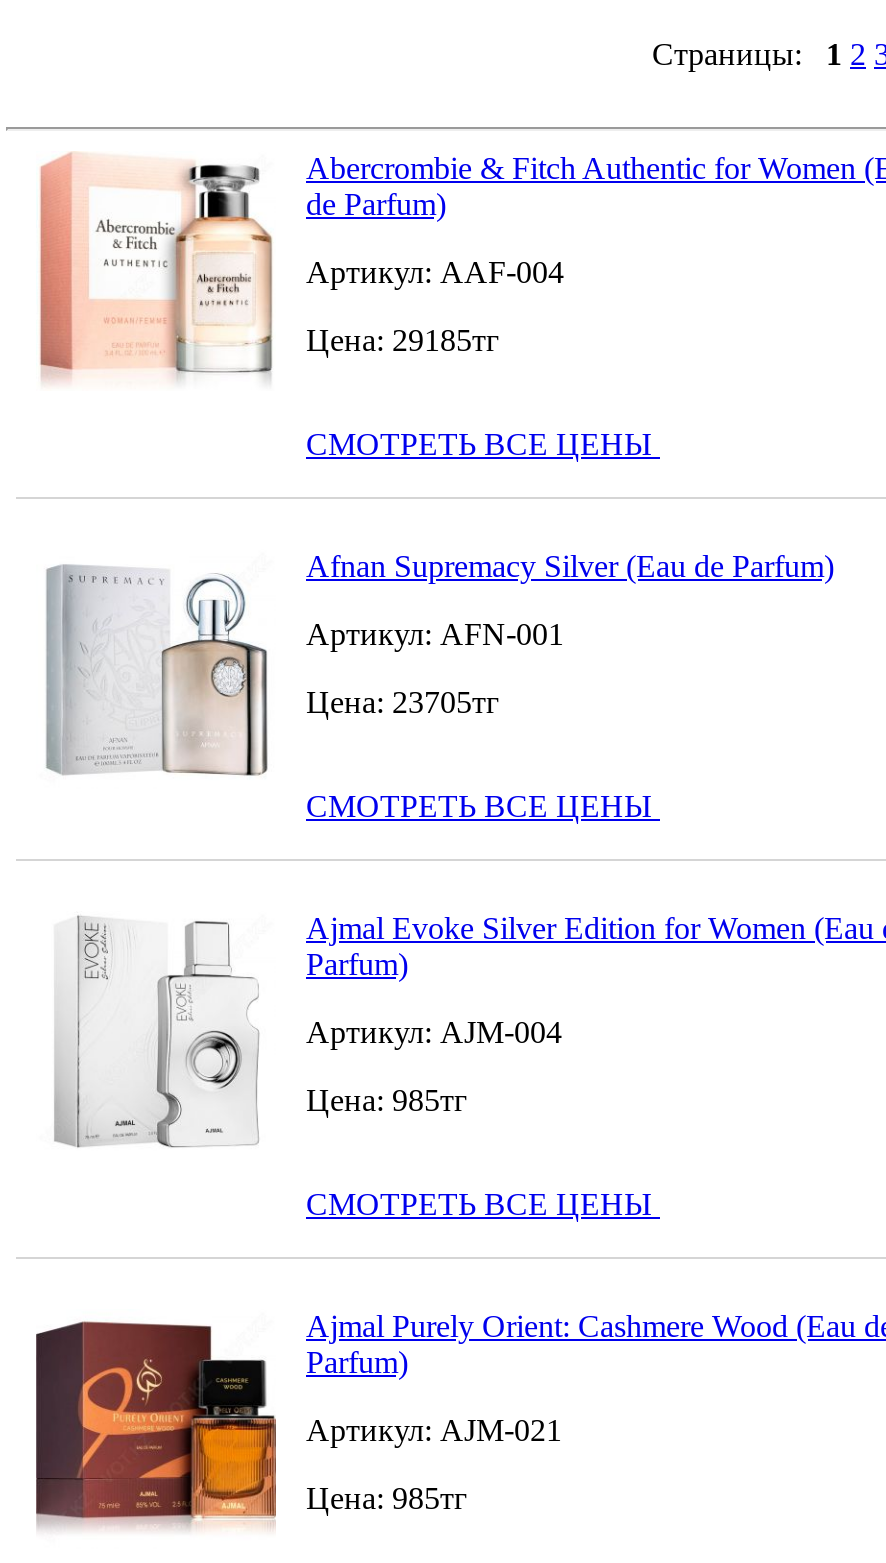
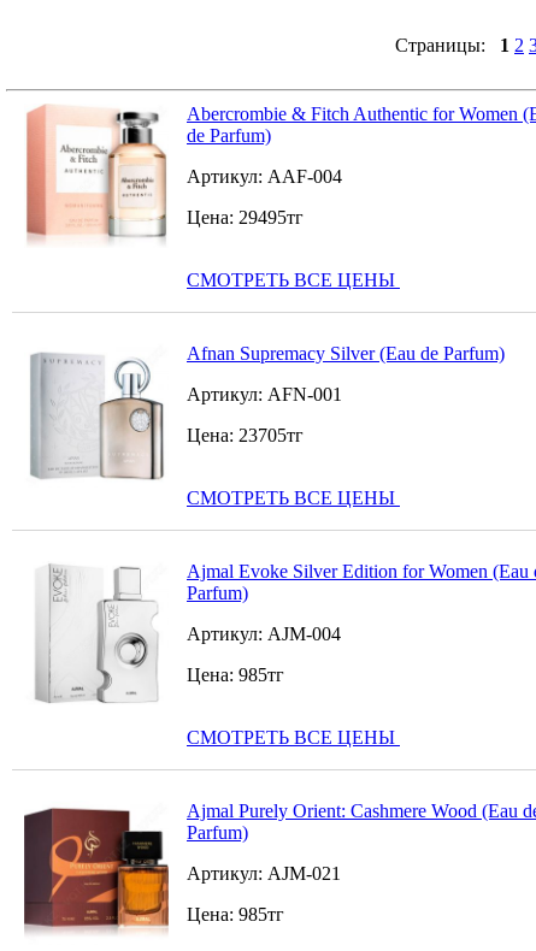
- Цена: 29185тг
+ Цена: 29495тг
